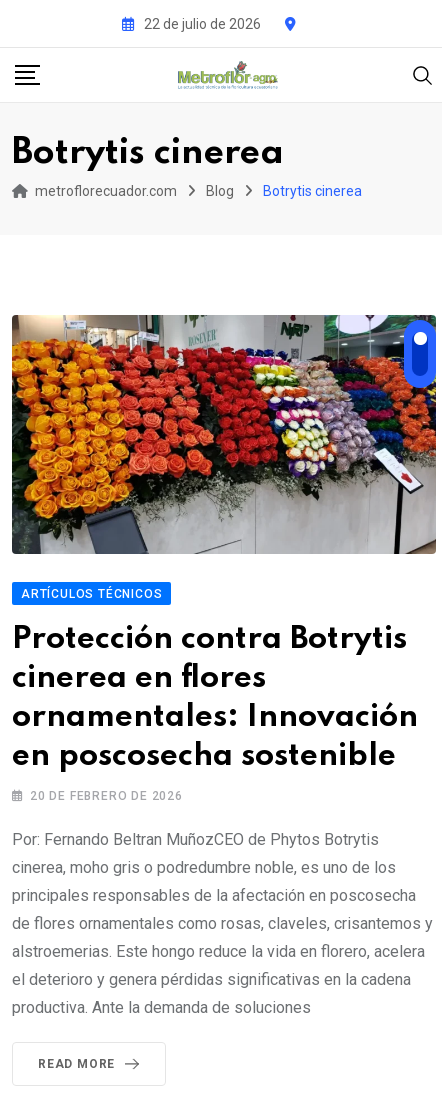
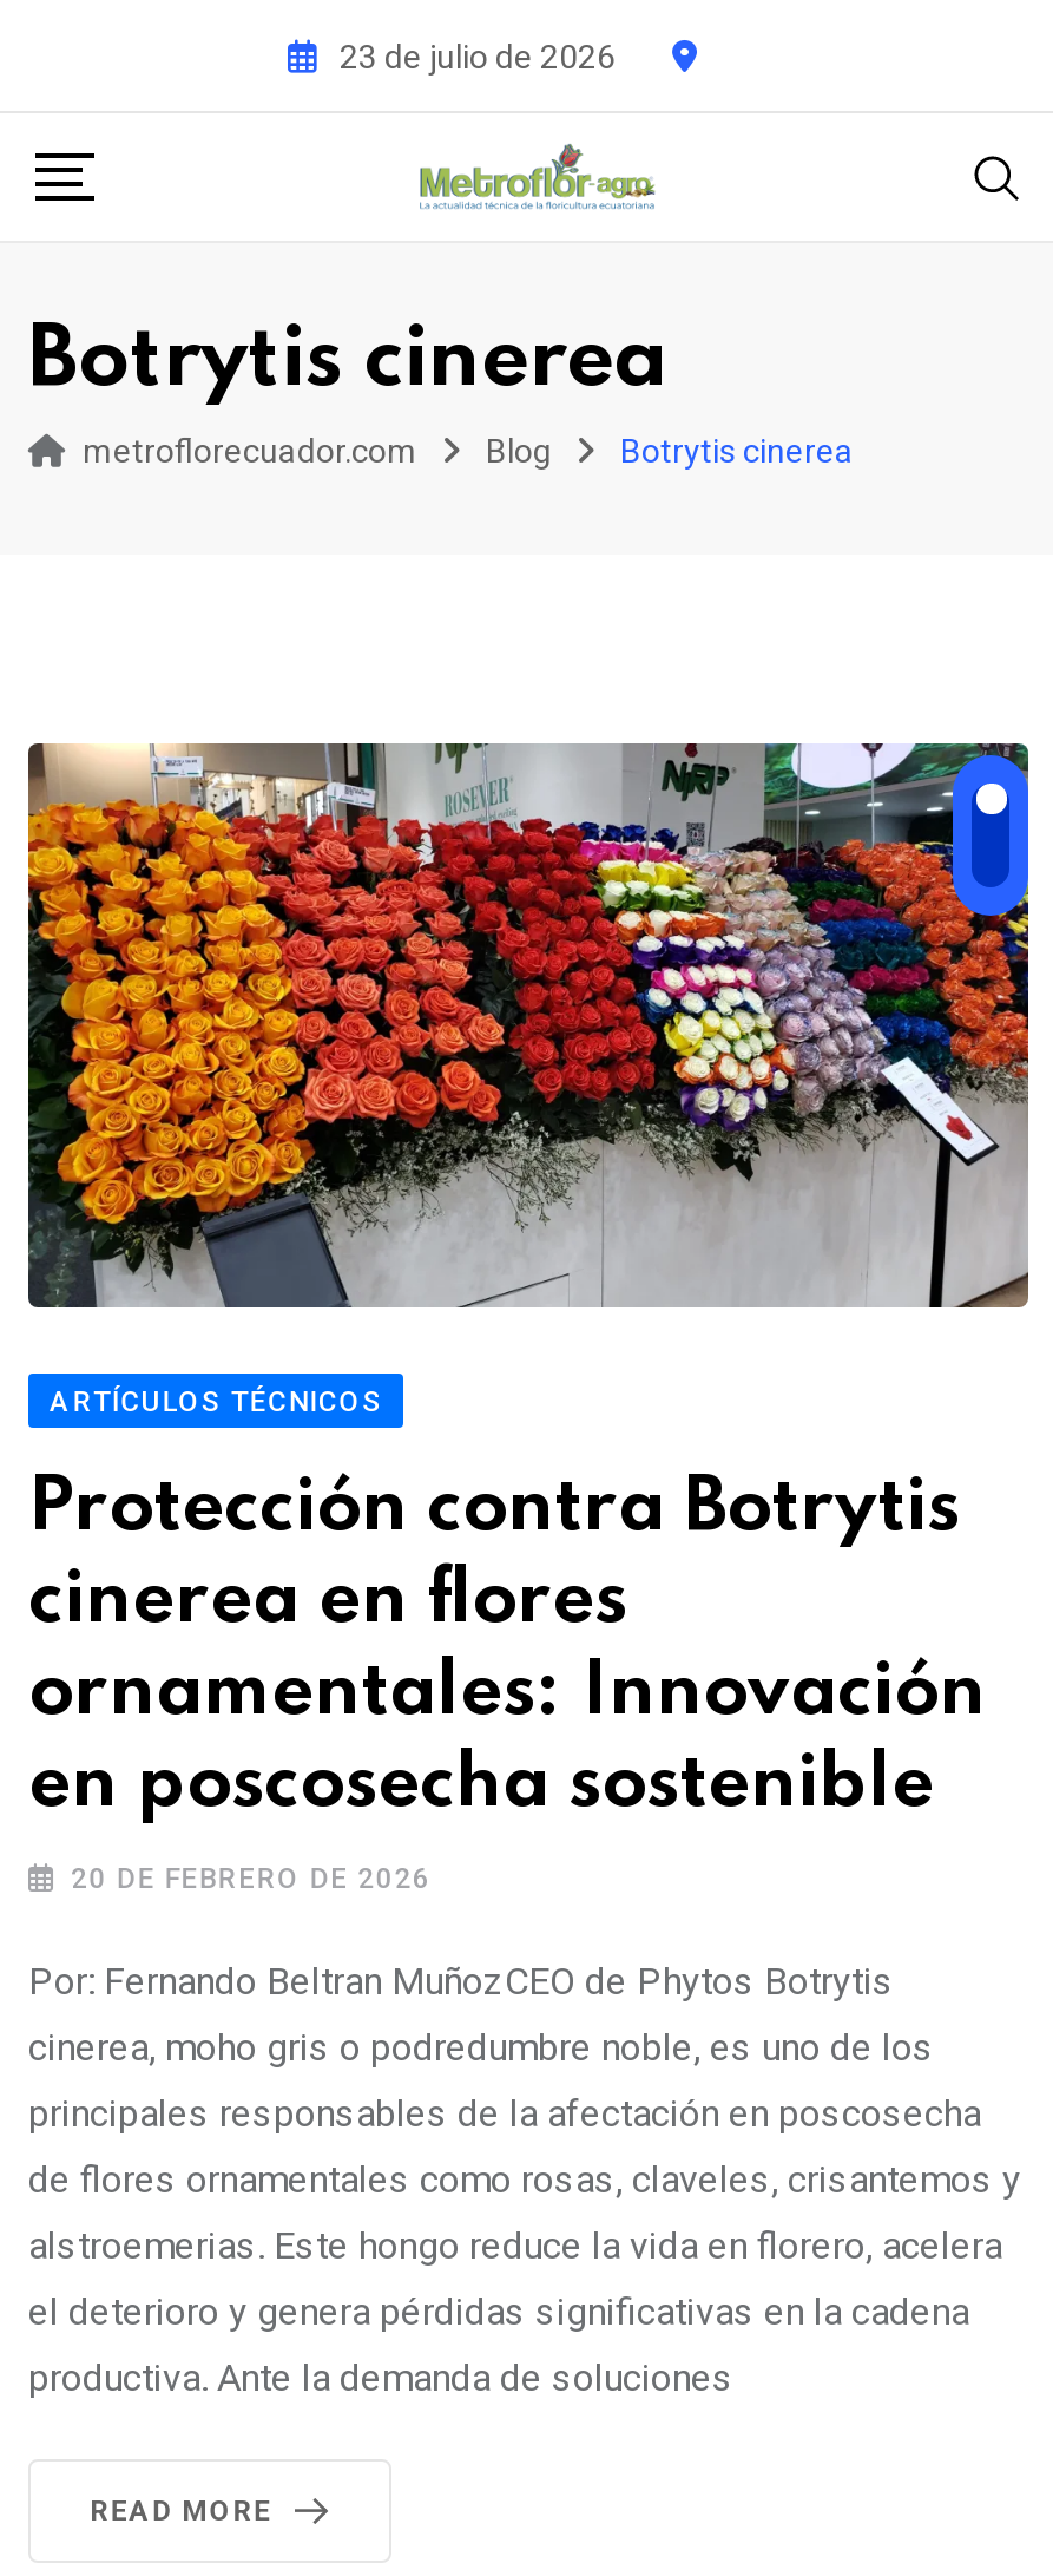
- 22 de julio de 2026
+ 23 de julio de 2026
